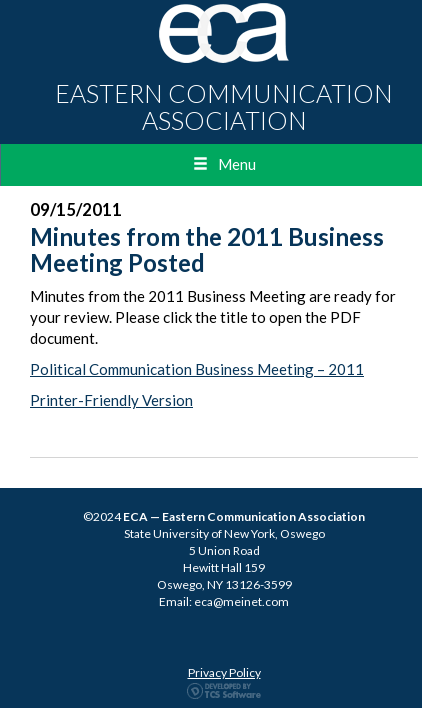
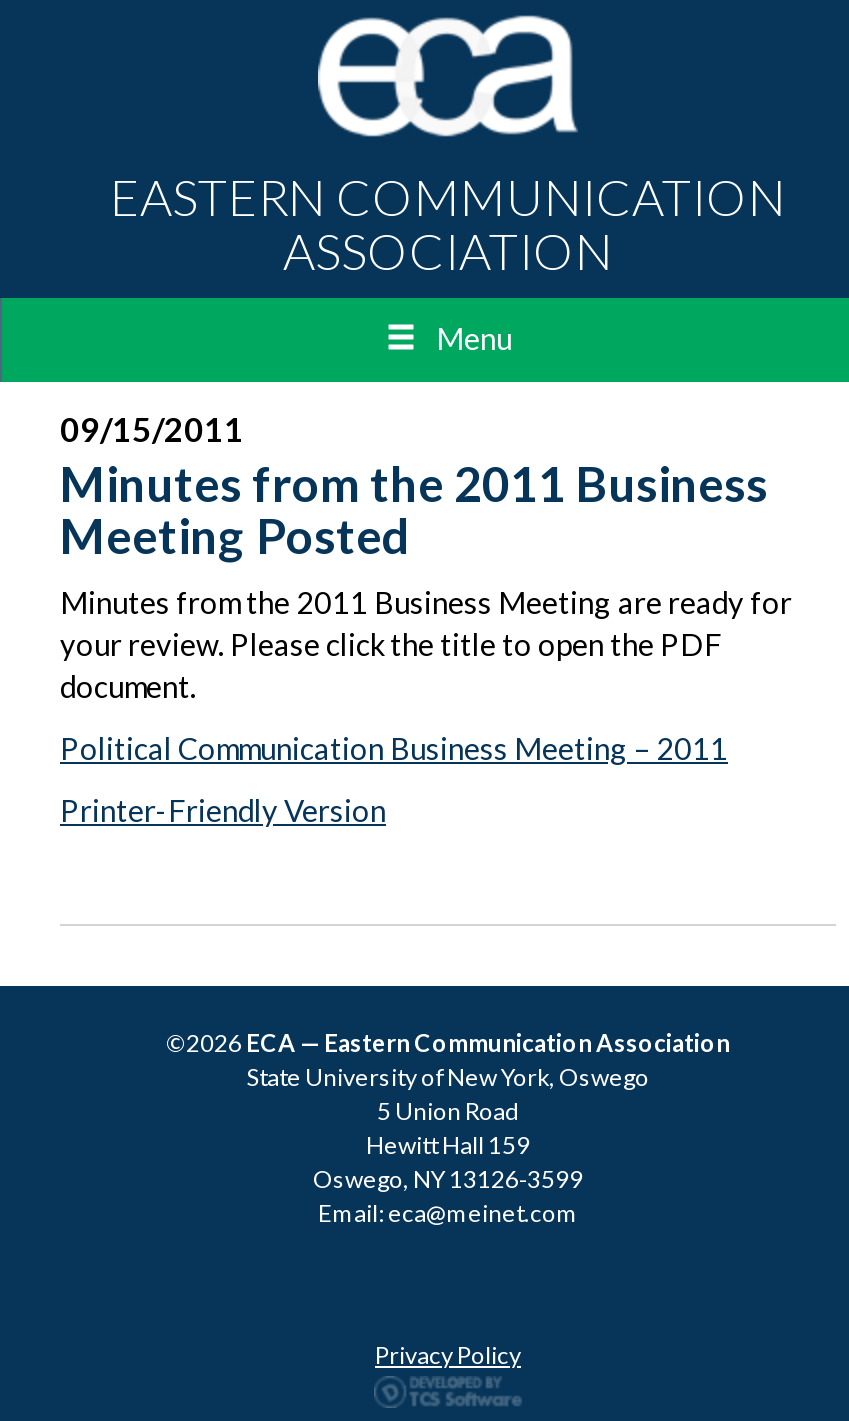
- ©2024 ECA — Eastern Communication Association
+ ©2026 ECA — Eastern Communication Association
